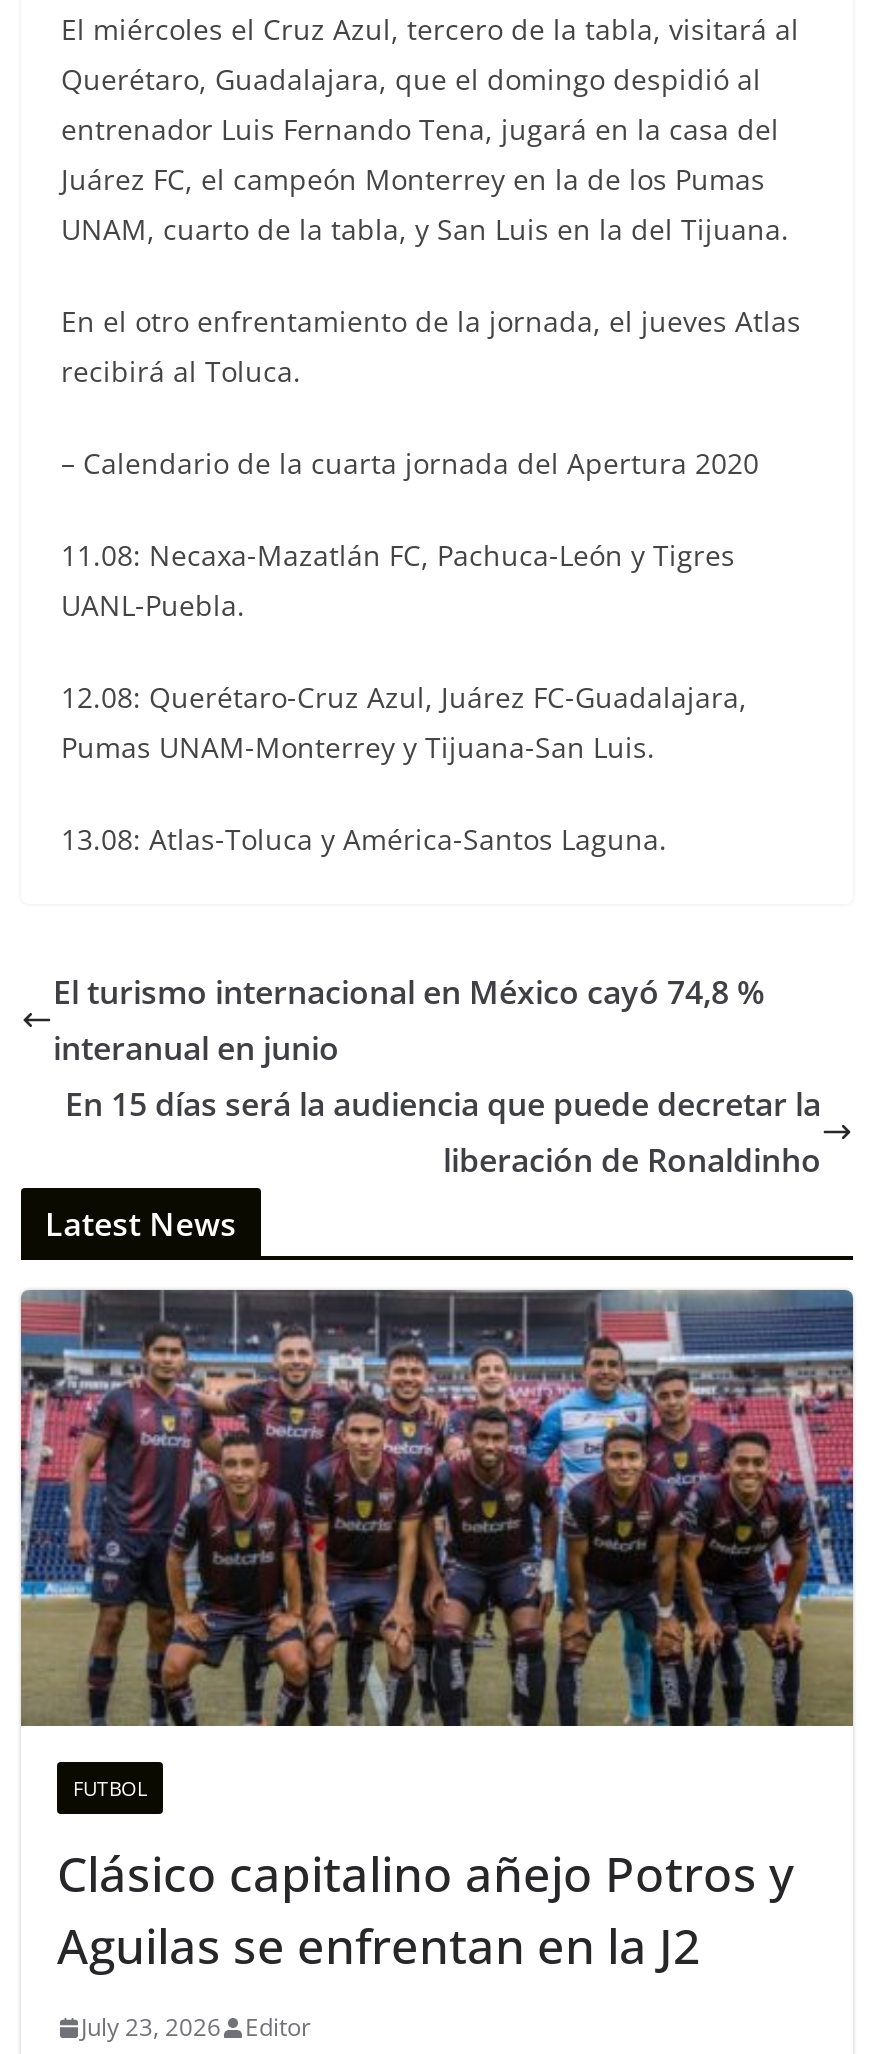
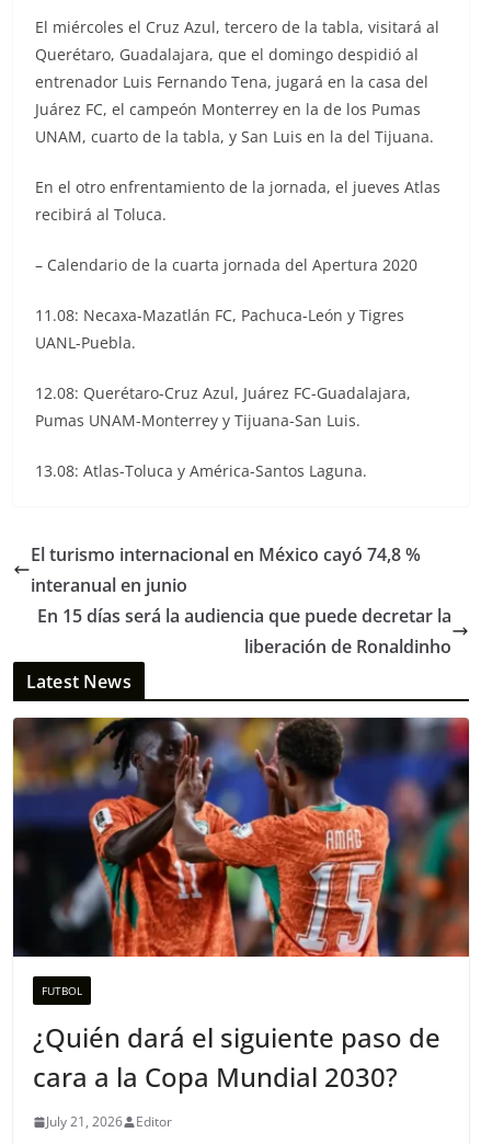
- [image]
+ [image]

- Clásico capitalino añejo Potros y
- Aguilas se enfrentan en la J2
+ ¿Quién dará el siguiente paso de
+ cara a la Copa Mundial 2030?

- July 23, 2026 Editor
+ July 21, 2026 Editor
